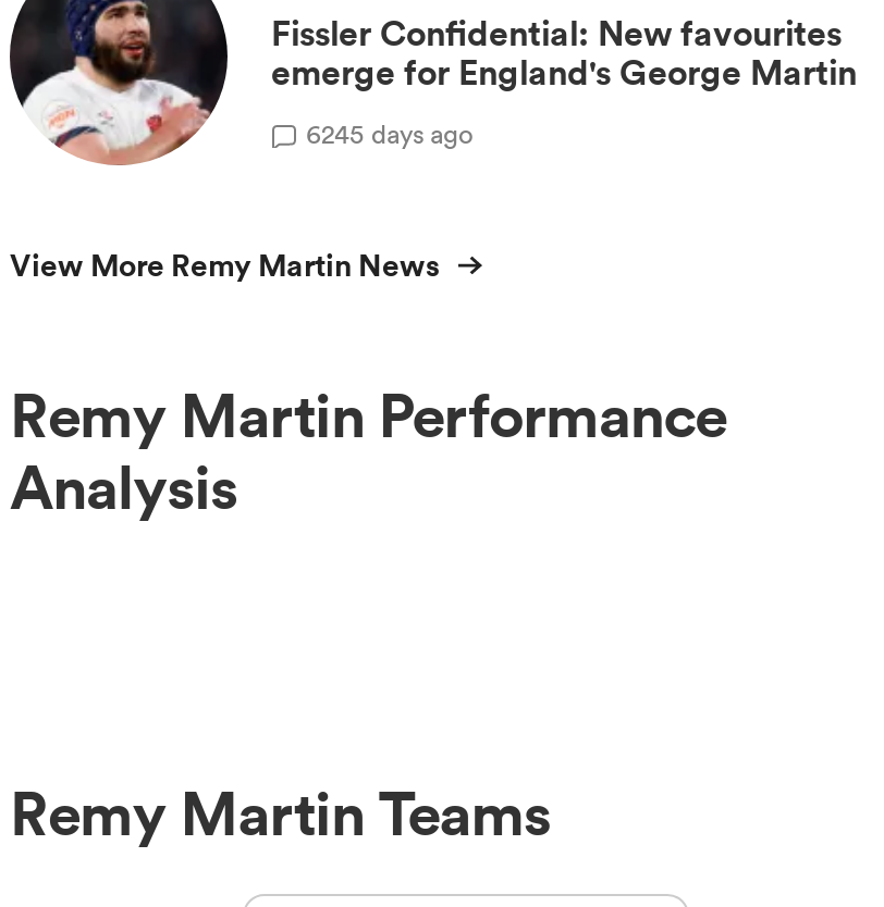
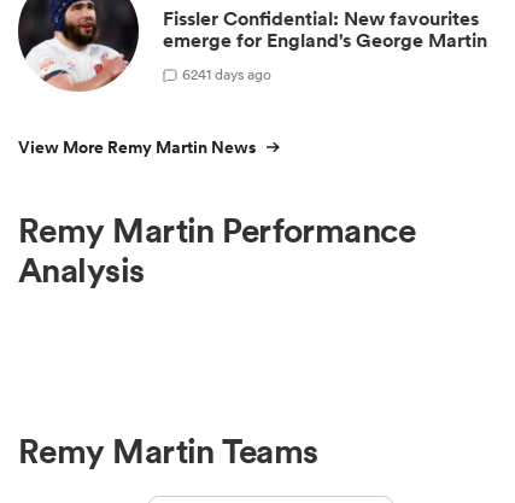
- 6245 days ago
+ 6241 days ago
